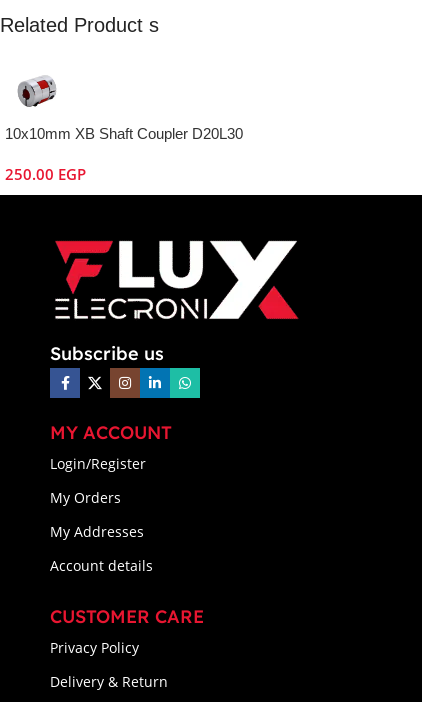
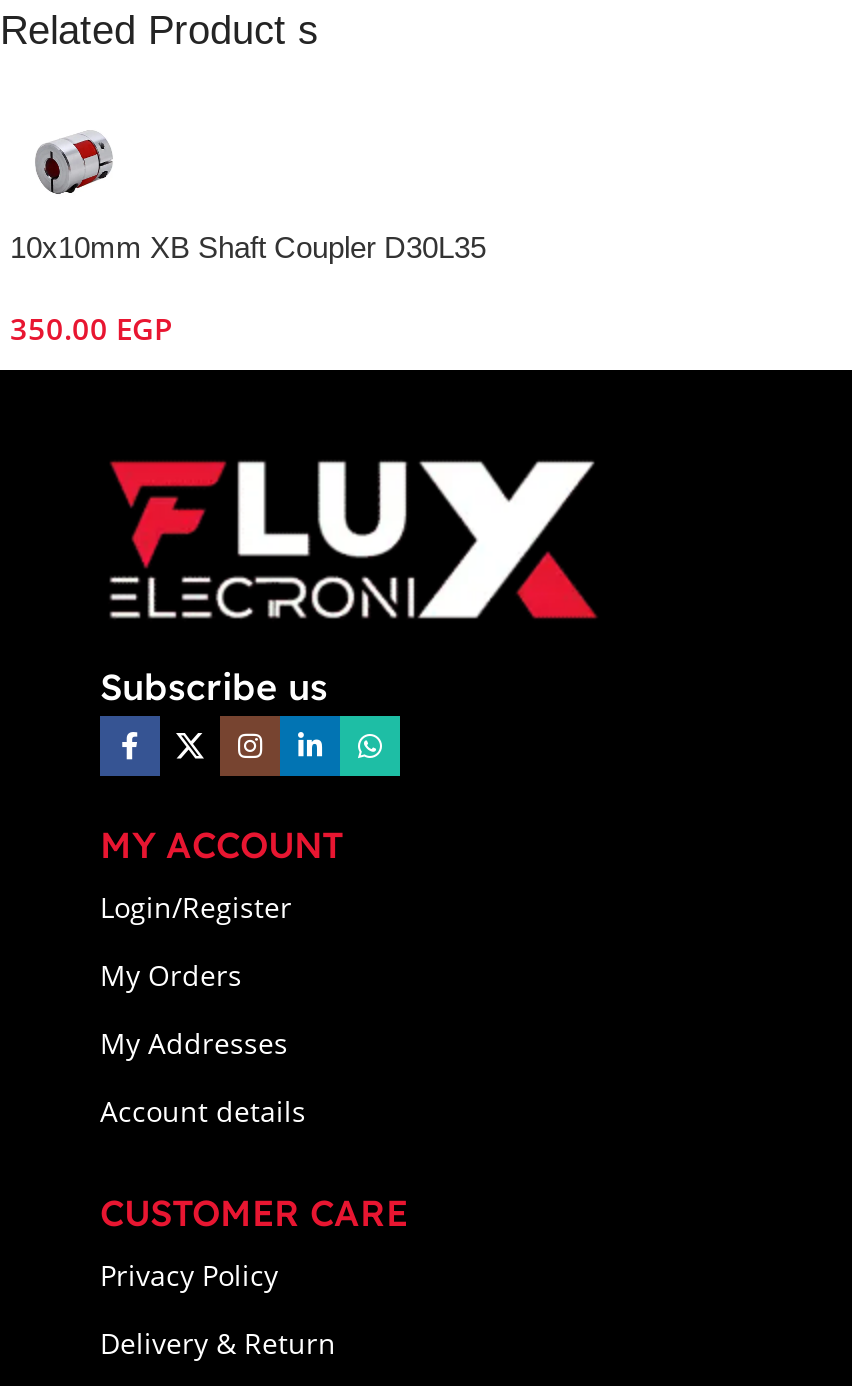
- 10x10mm XB Shaft Coupler D20L30
+ 10x10mm XB Shaft Coupler D30L35

- 250.00 EGP
+ 350.00 EGP
